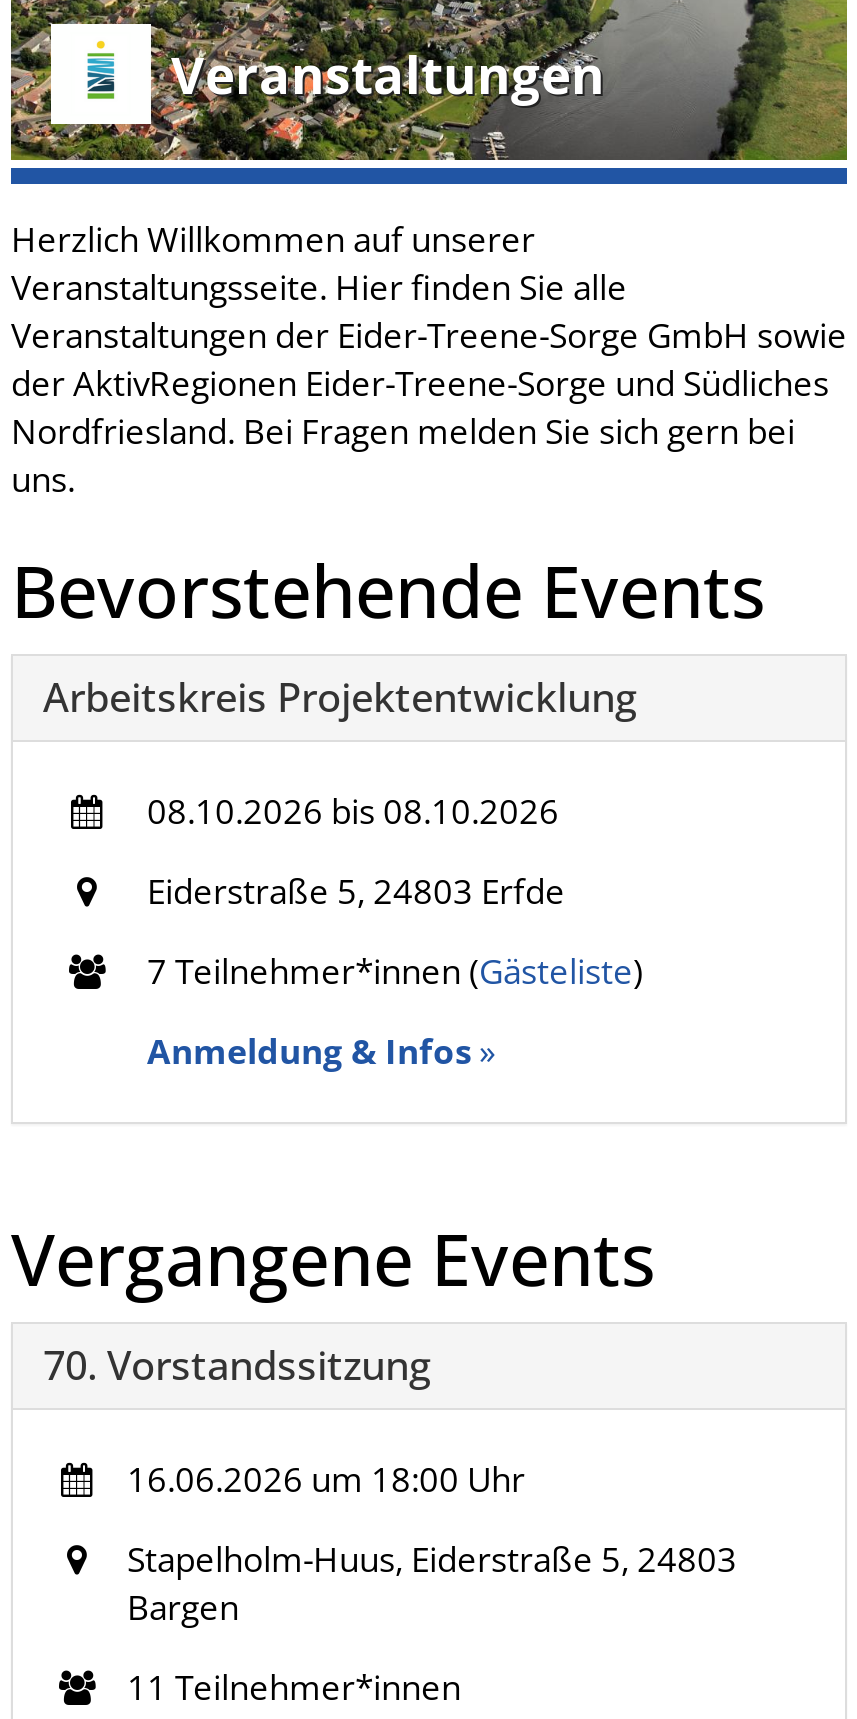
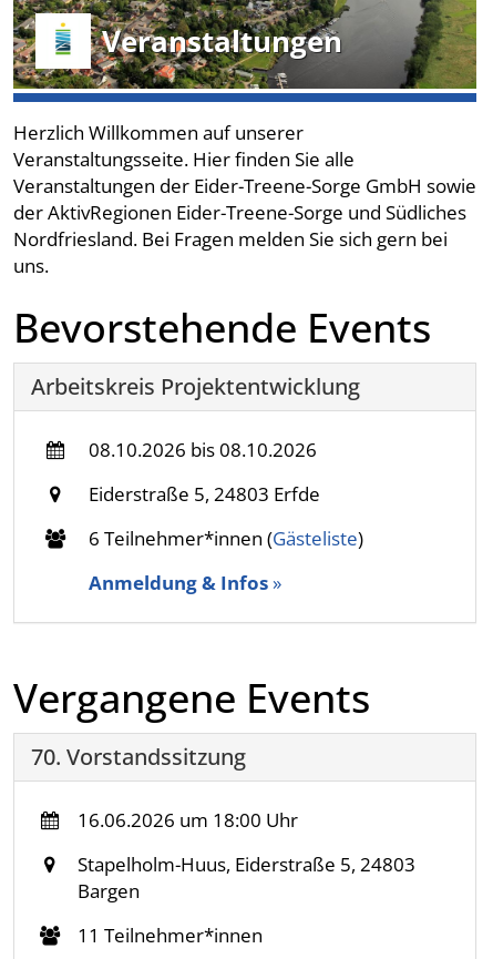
- 7 Teilnehmer*innen (Gästeliste)
+ 6 Teilnehmer*innen (Gästeliste)
